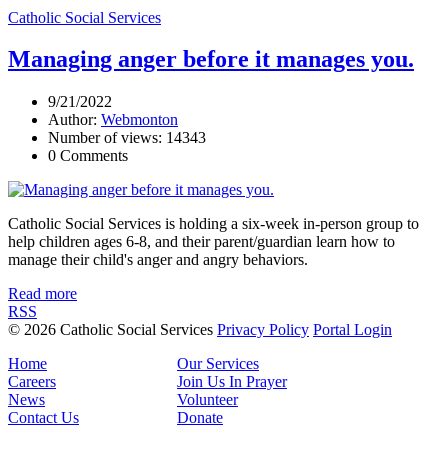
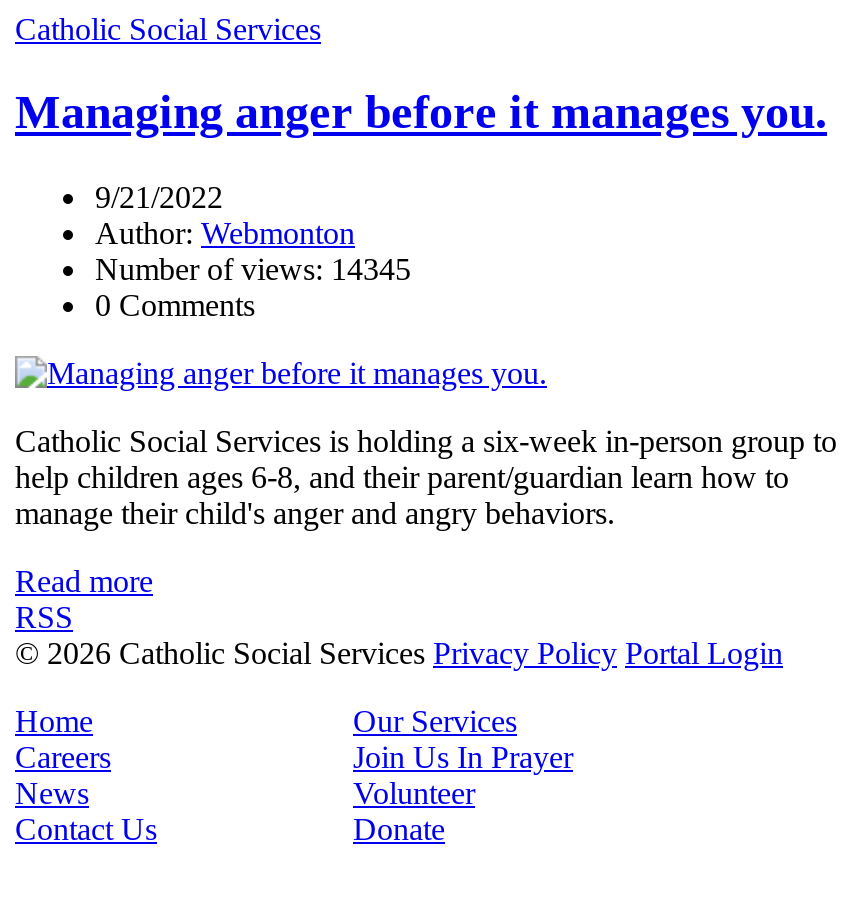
- Number of views: 14343
+ Number of views: 14345
